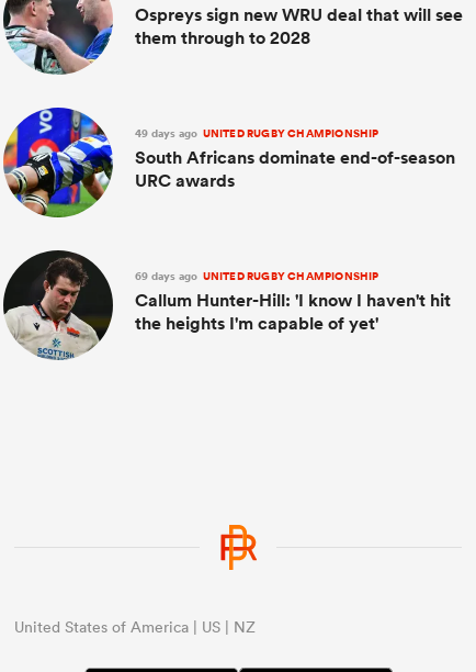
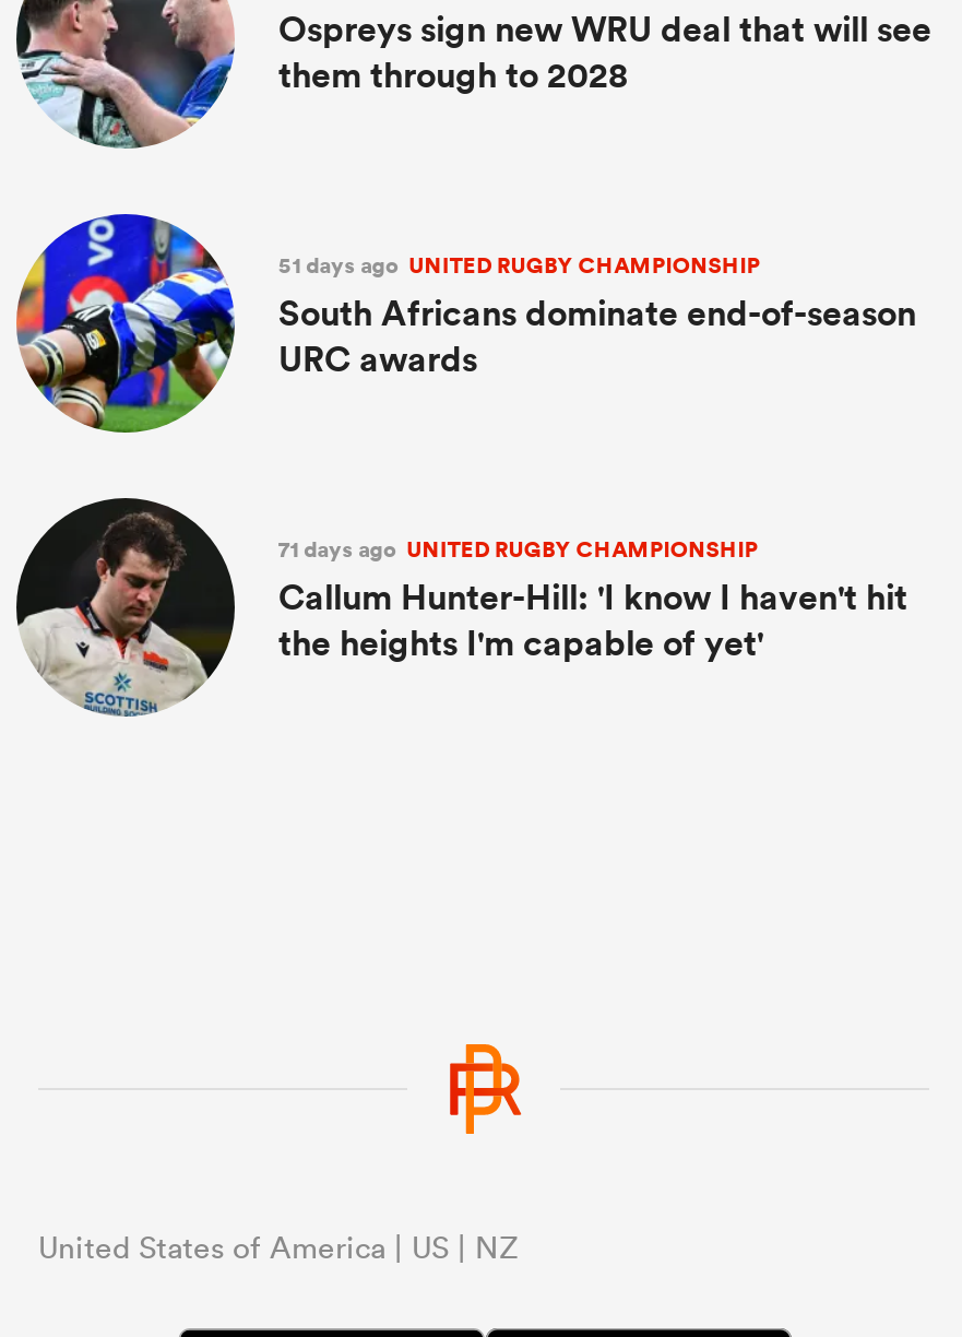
- 49 days ago UNITED RUGBY CHAMPIONSHIP
+ 51 days ago UNITED RUGBY CHAMPIONSHIP

- 69 days ago UNITED RUGBY CHAMPIONSHIP
+ 71 days ago UNITED RUGBY CHAMPIONSHIP
